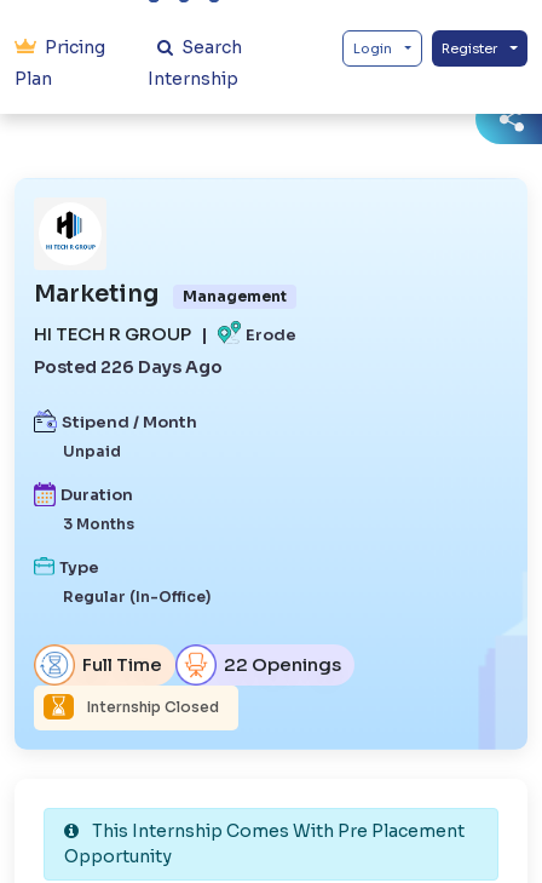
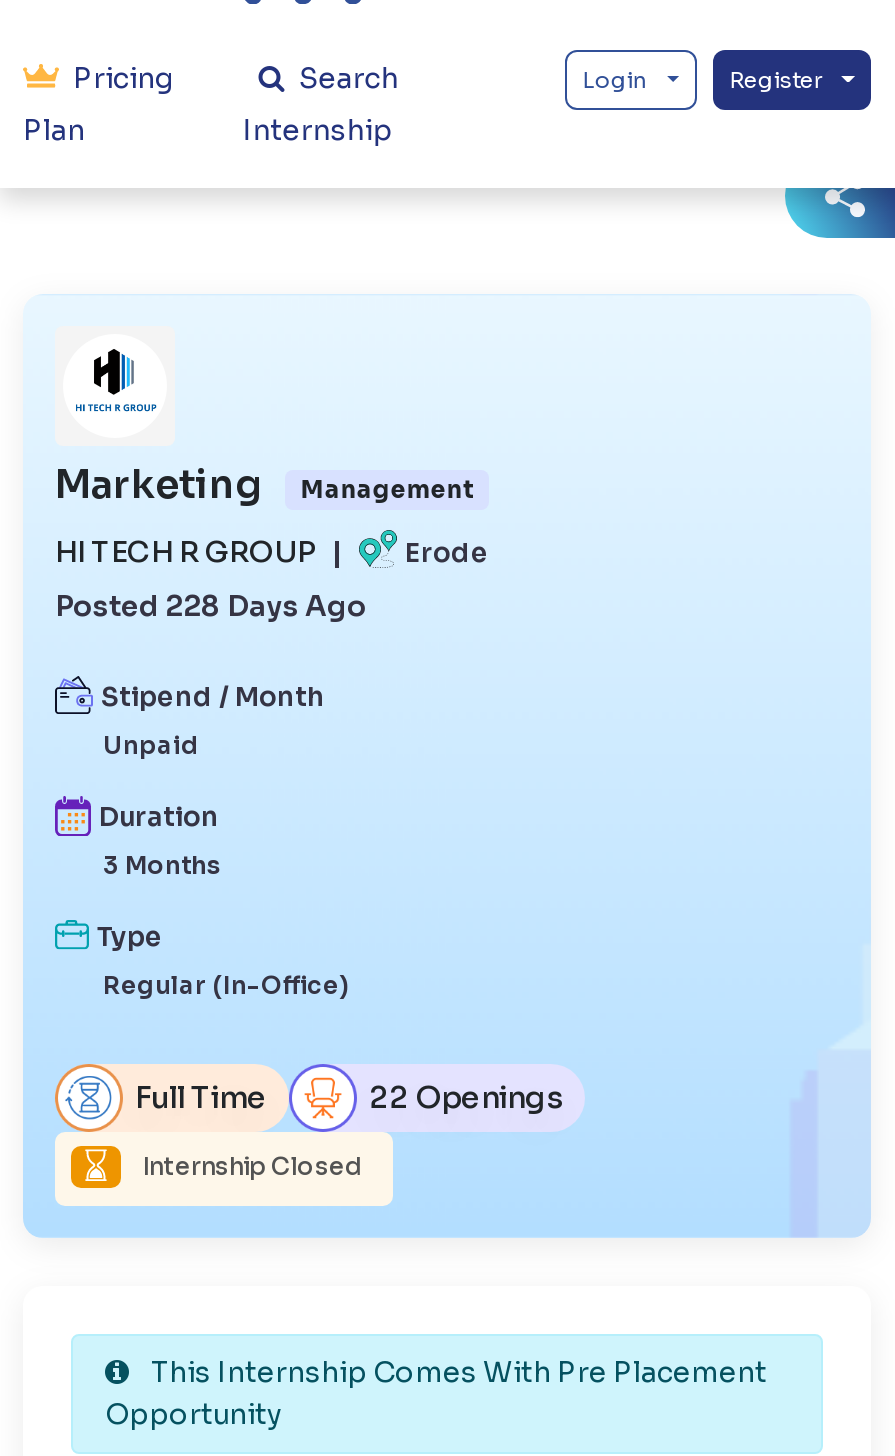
- Posted 226 Days Ago
+ Posted 228 Days Ago
